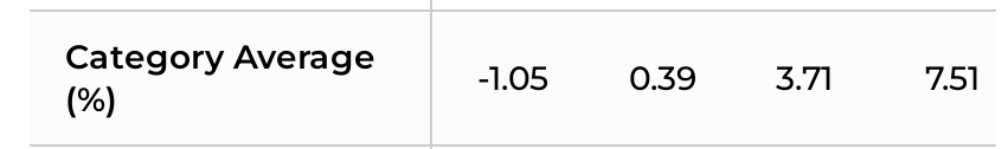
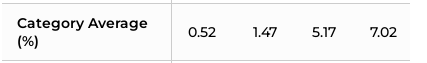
- -1.05
+ 0.52

- 0.39
+ 1.47

- 3.71
+ 5.17

- 7.51
+ 7.02
